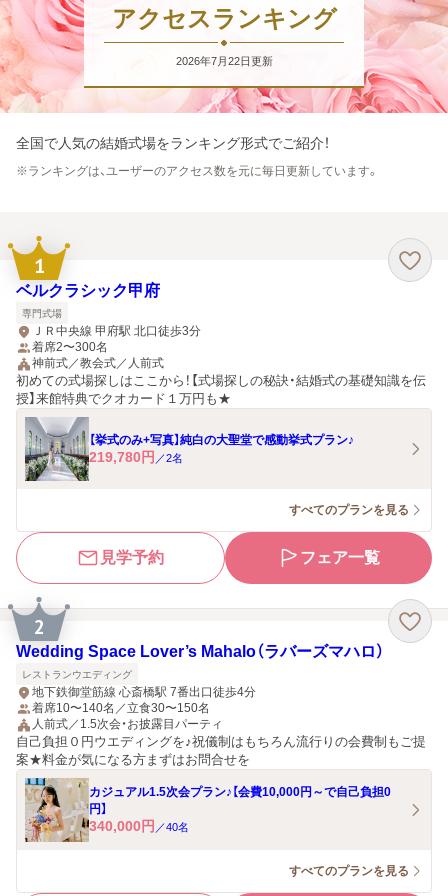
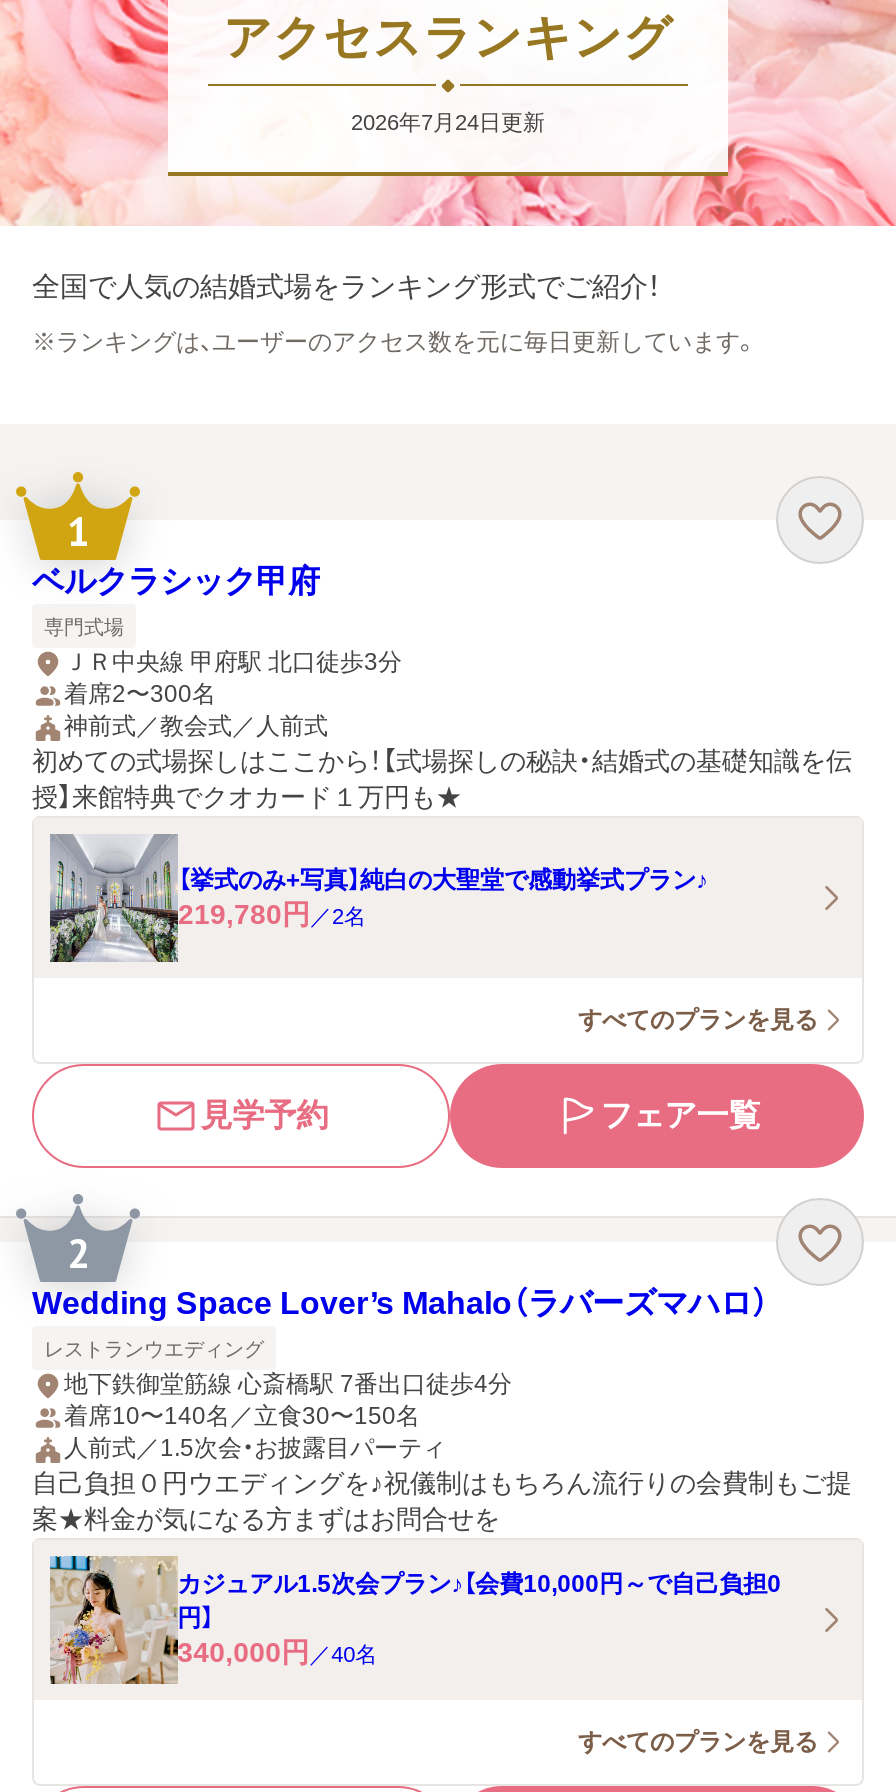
- 2026年7月22日更新
+ 2026年7月24日更新
